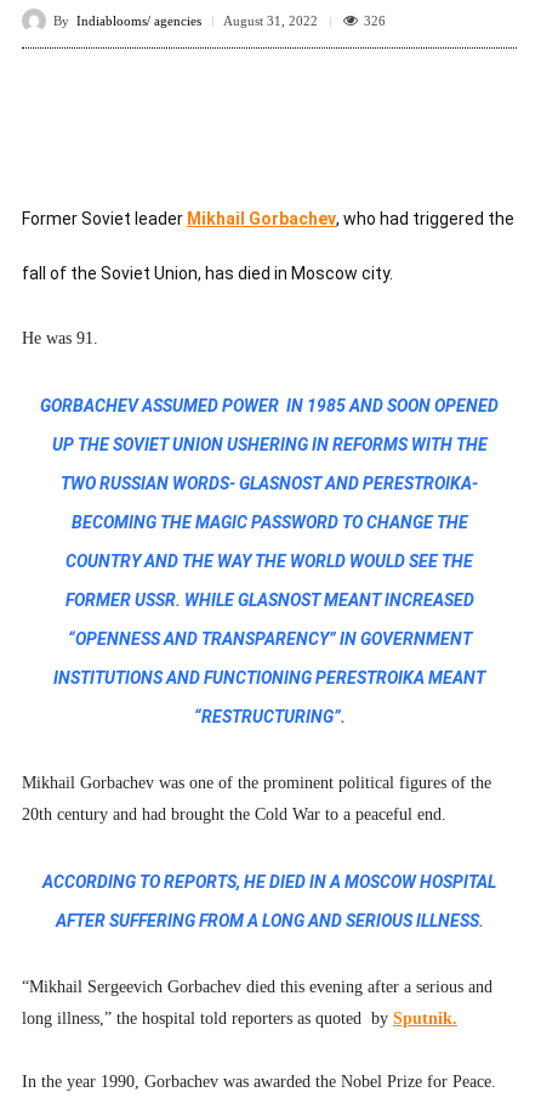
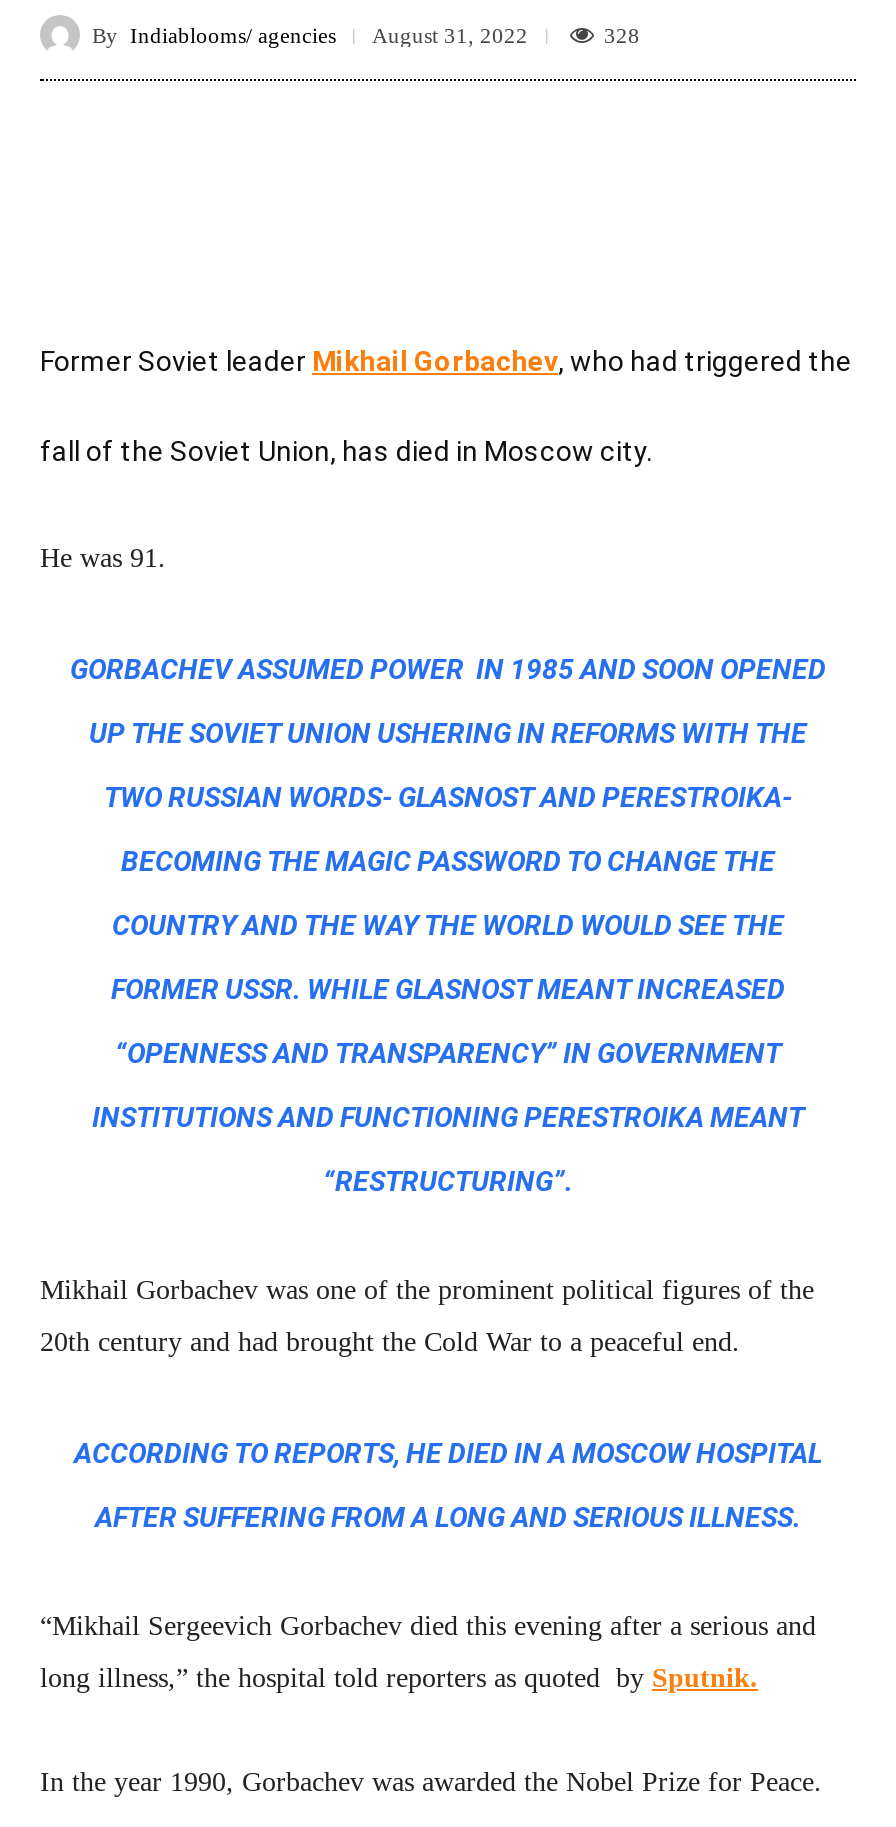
- 326
+ 328
